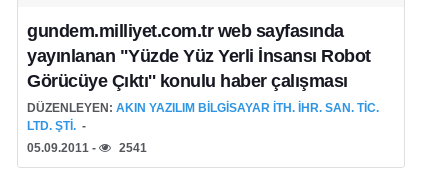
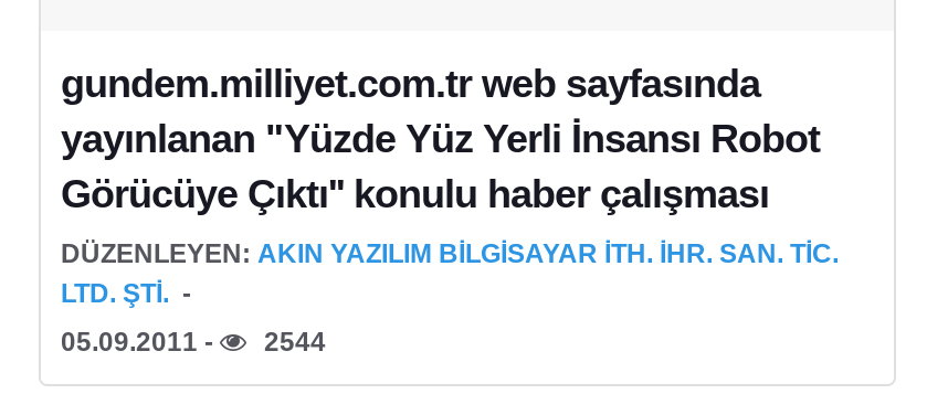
- 05.09.2011 - 2541
+ 05.09.2011 - 2544
